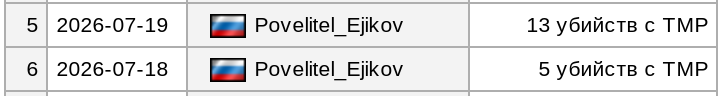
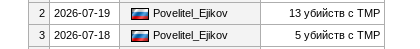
- 5 2026-07-19
+ 2 2026-07-19

- 6 2026-07-18
+ 3 2026-07-18
